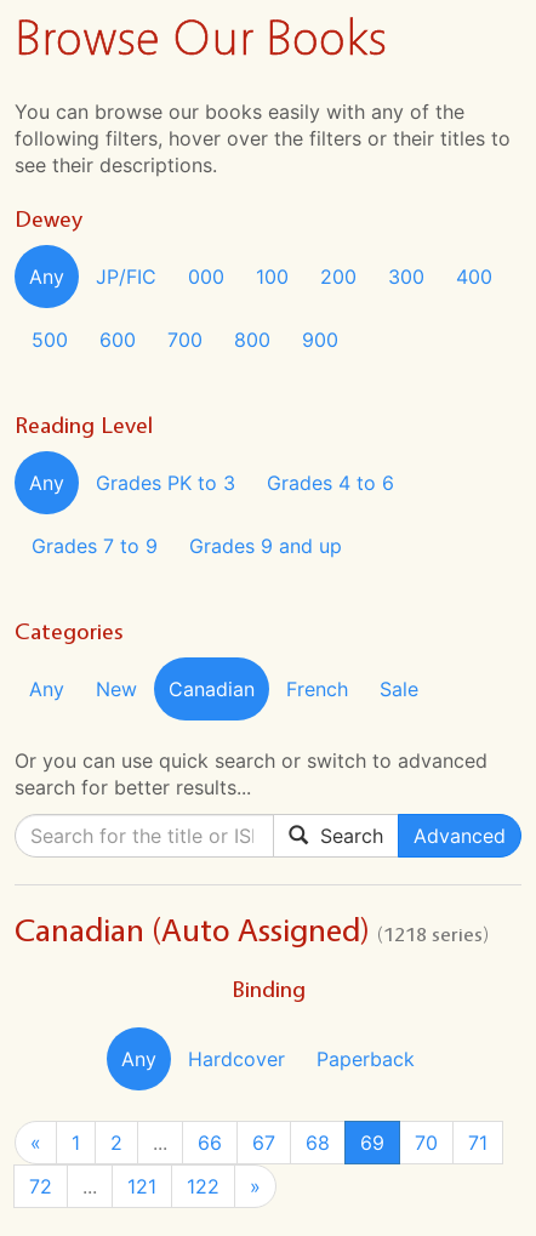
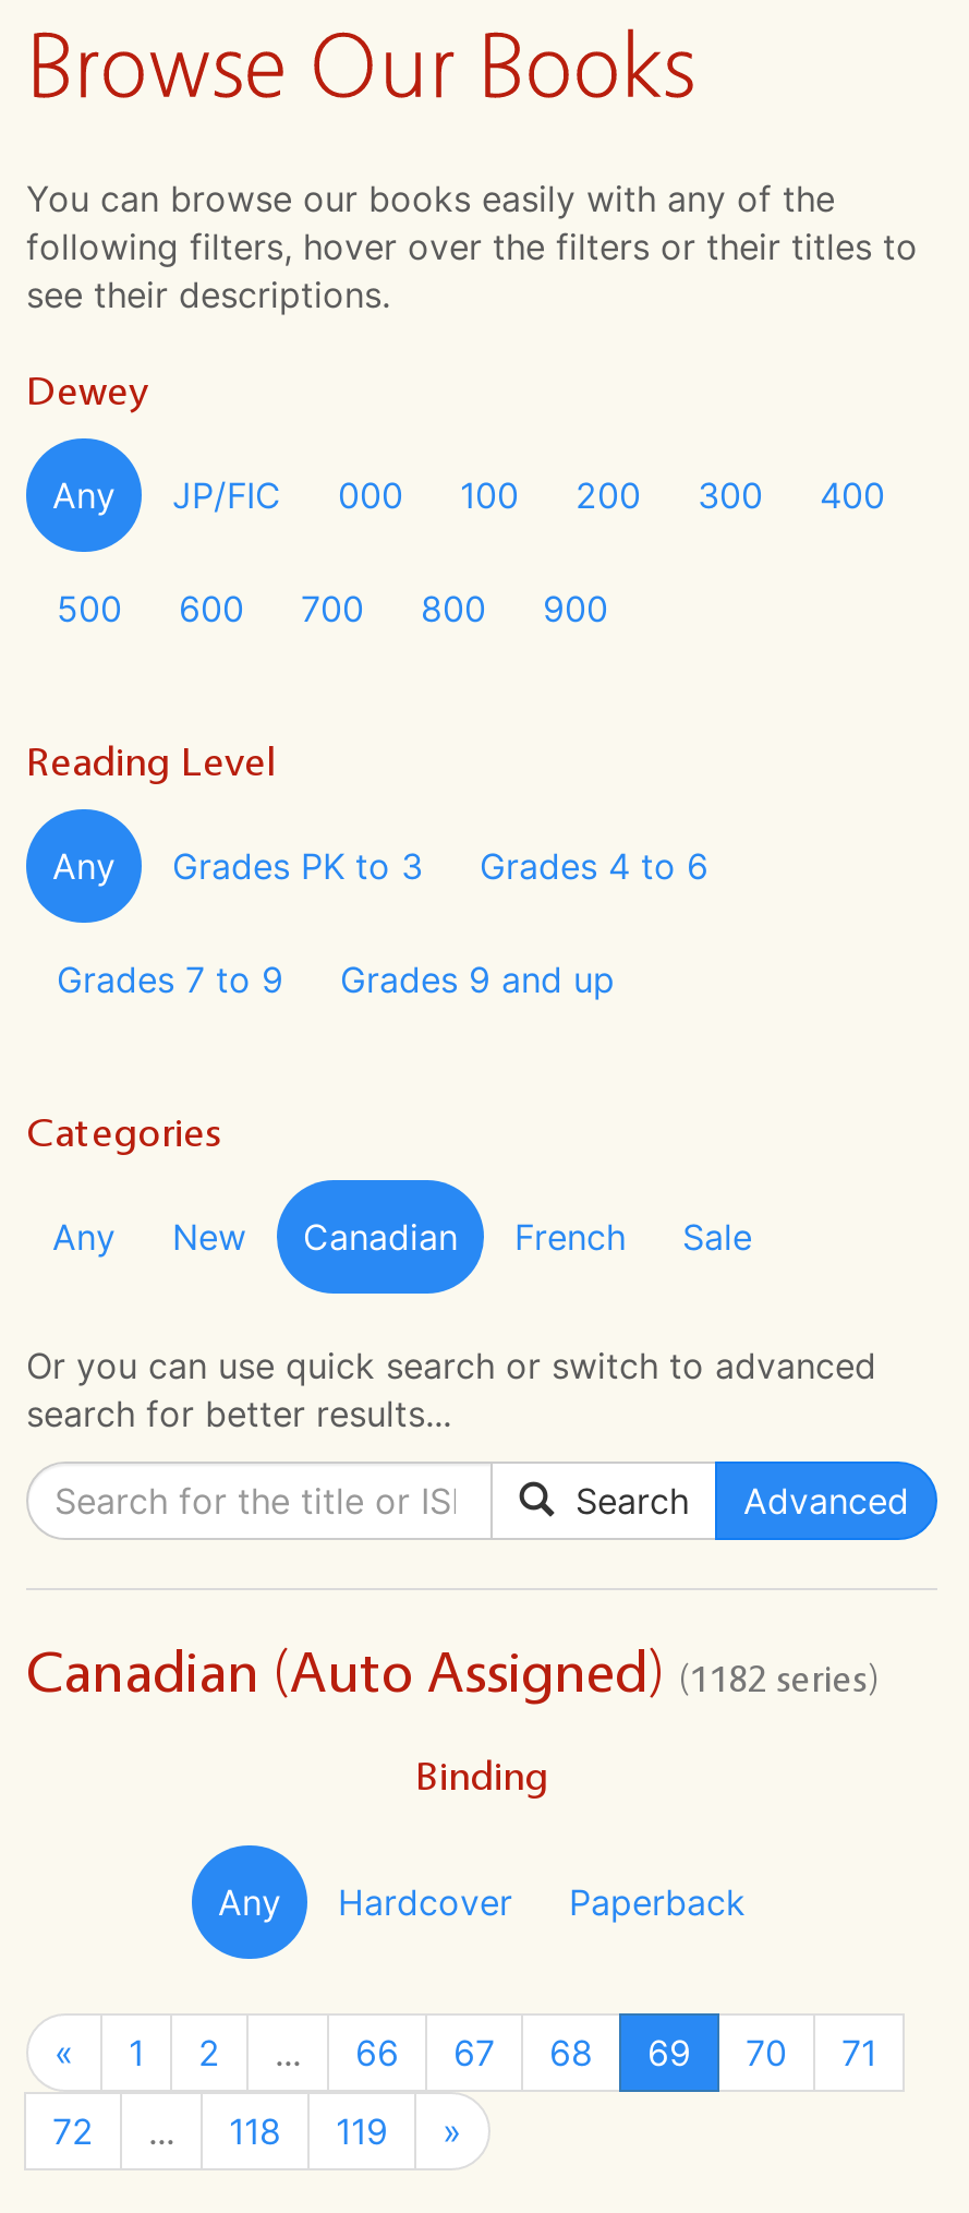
- Canadian (Auto Assigned) (1218 series)
+ Canadian (Auto Assigned) (1182 series)

- 121
+ 118

- 122
+ 119
